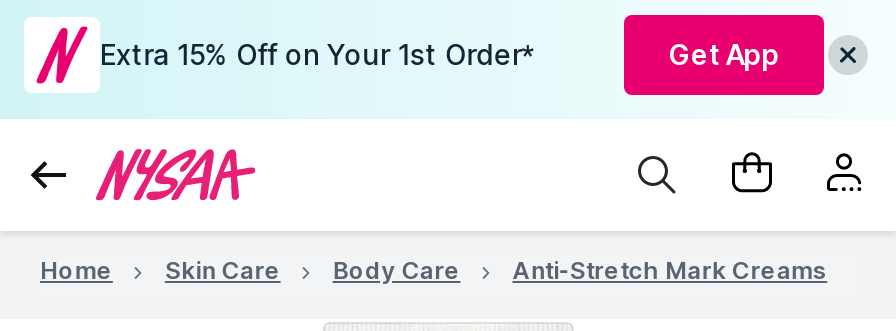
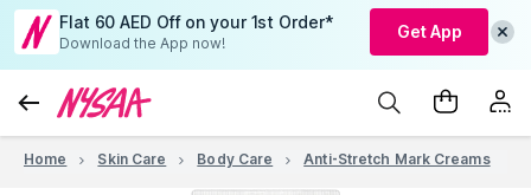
- Extra 15% Off on Your 1st Order*
+ Flat 60 AED Off on your 1st Order*
+ Download the App now!
